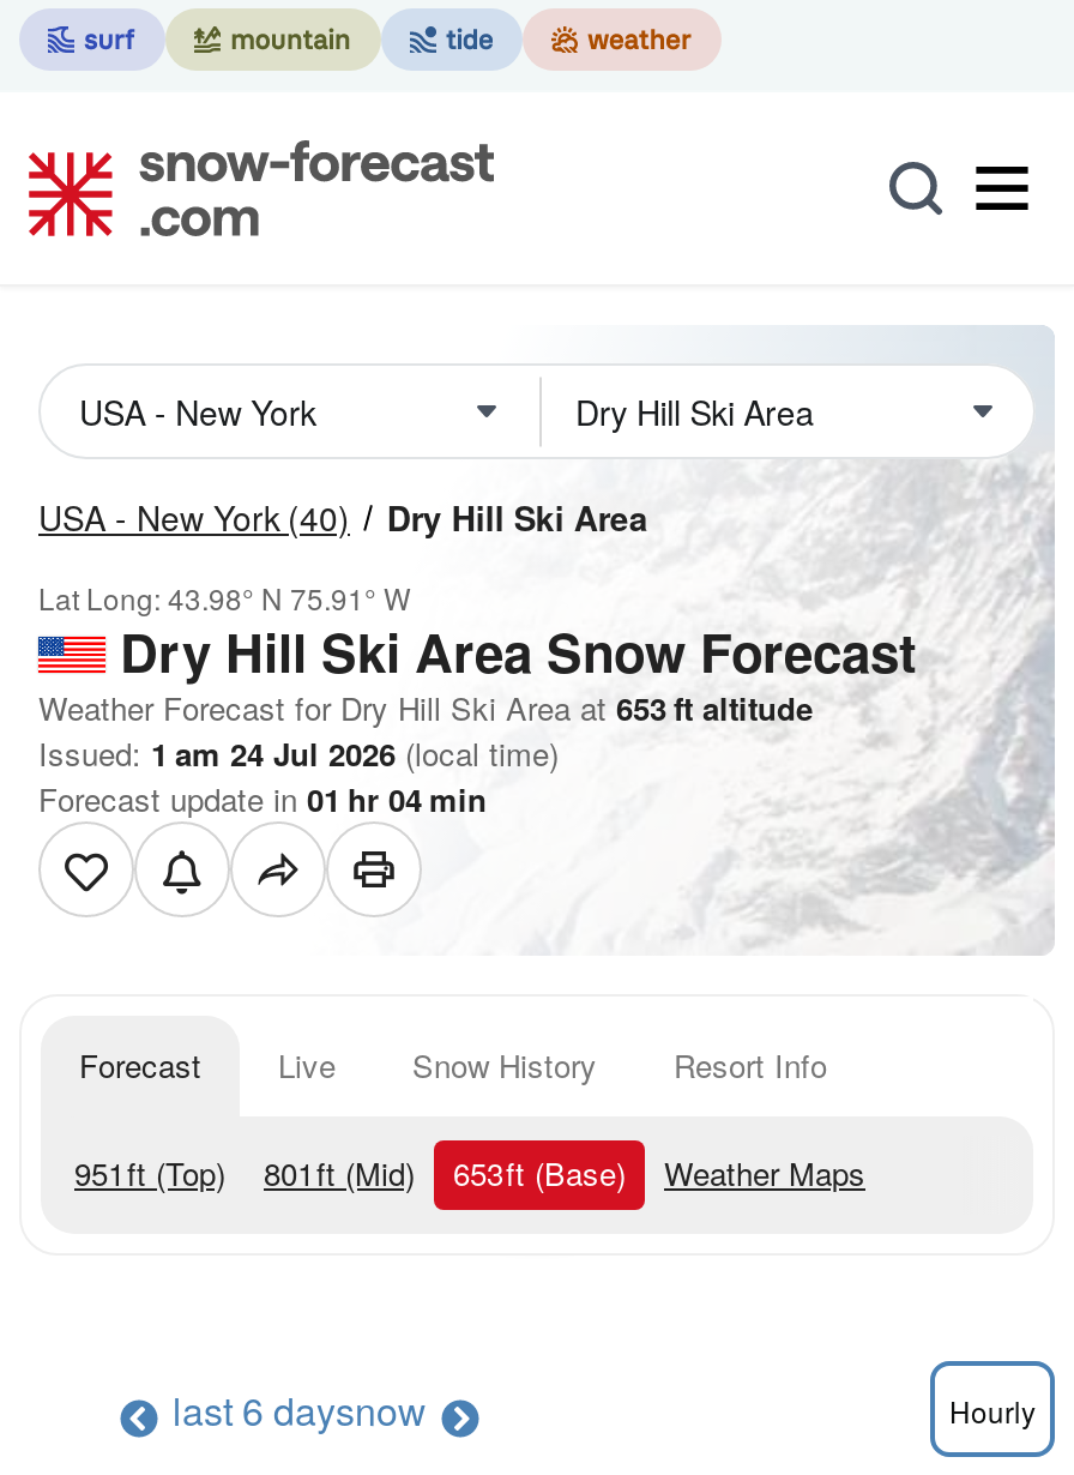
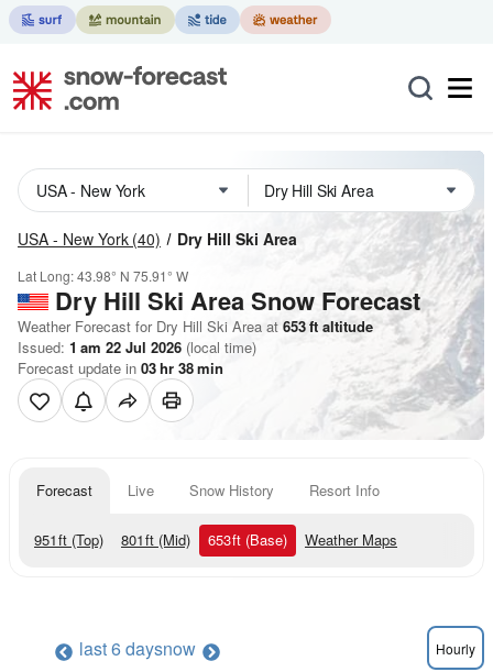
- Issued: 1 am 24 Jul 2026 (local time)
+ Issued: 1 am 22 Jul 2026 (local time)

- Forecast update in 01 hr 04 min
+ Forecast update in 03 hr 38 min
